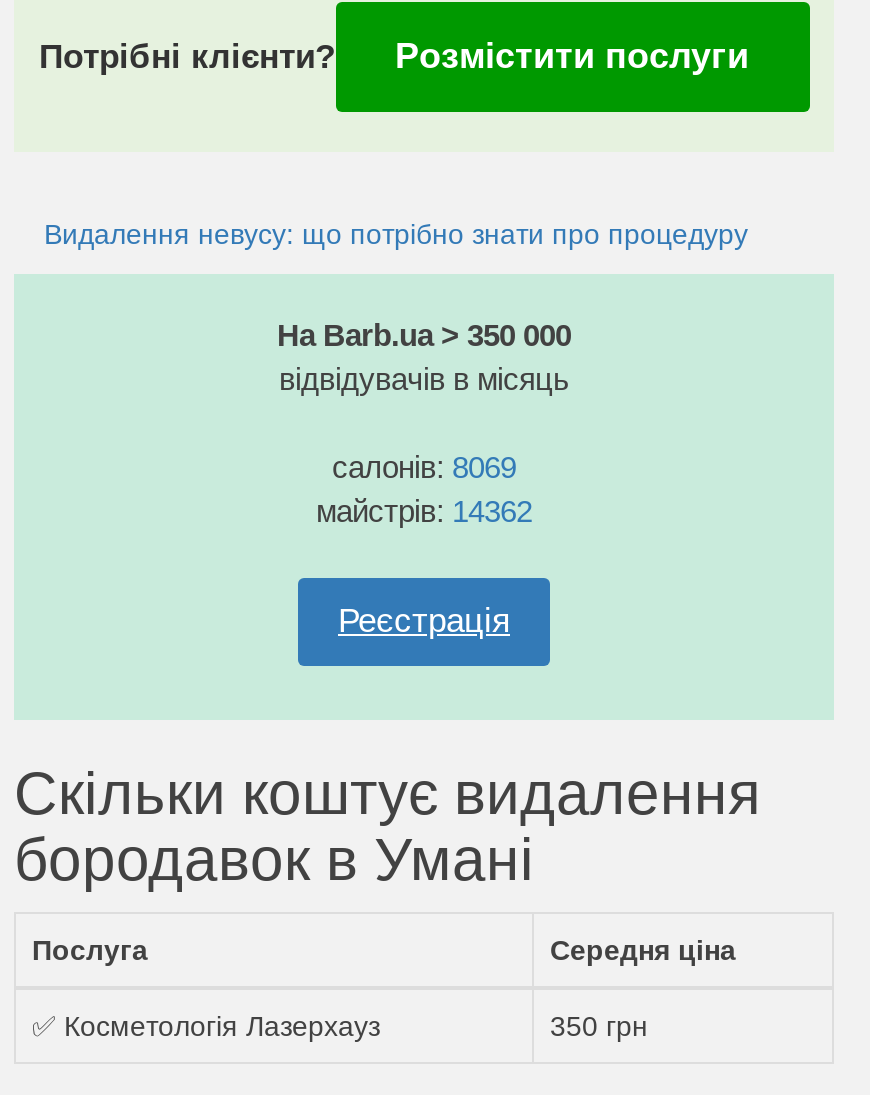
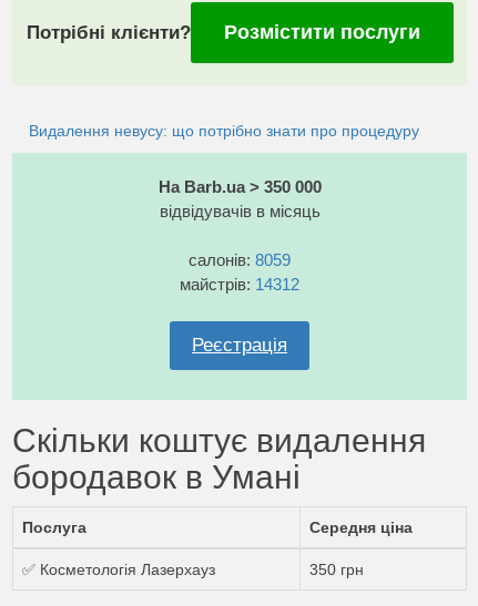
- салонів: 8069
+ салонів: 8059

- майстрів: 14362
+ майстрів: 14312
